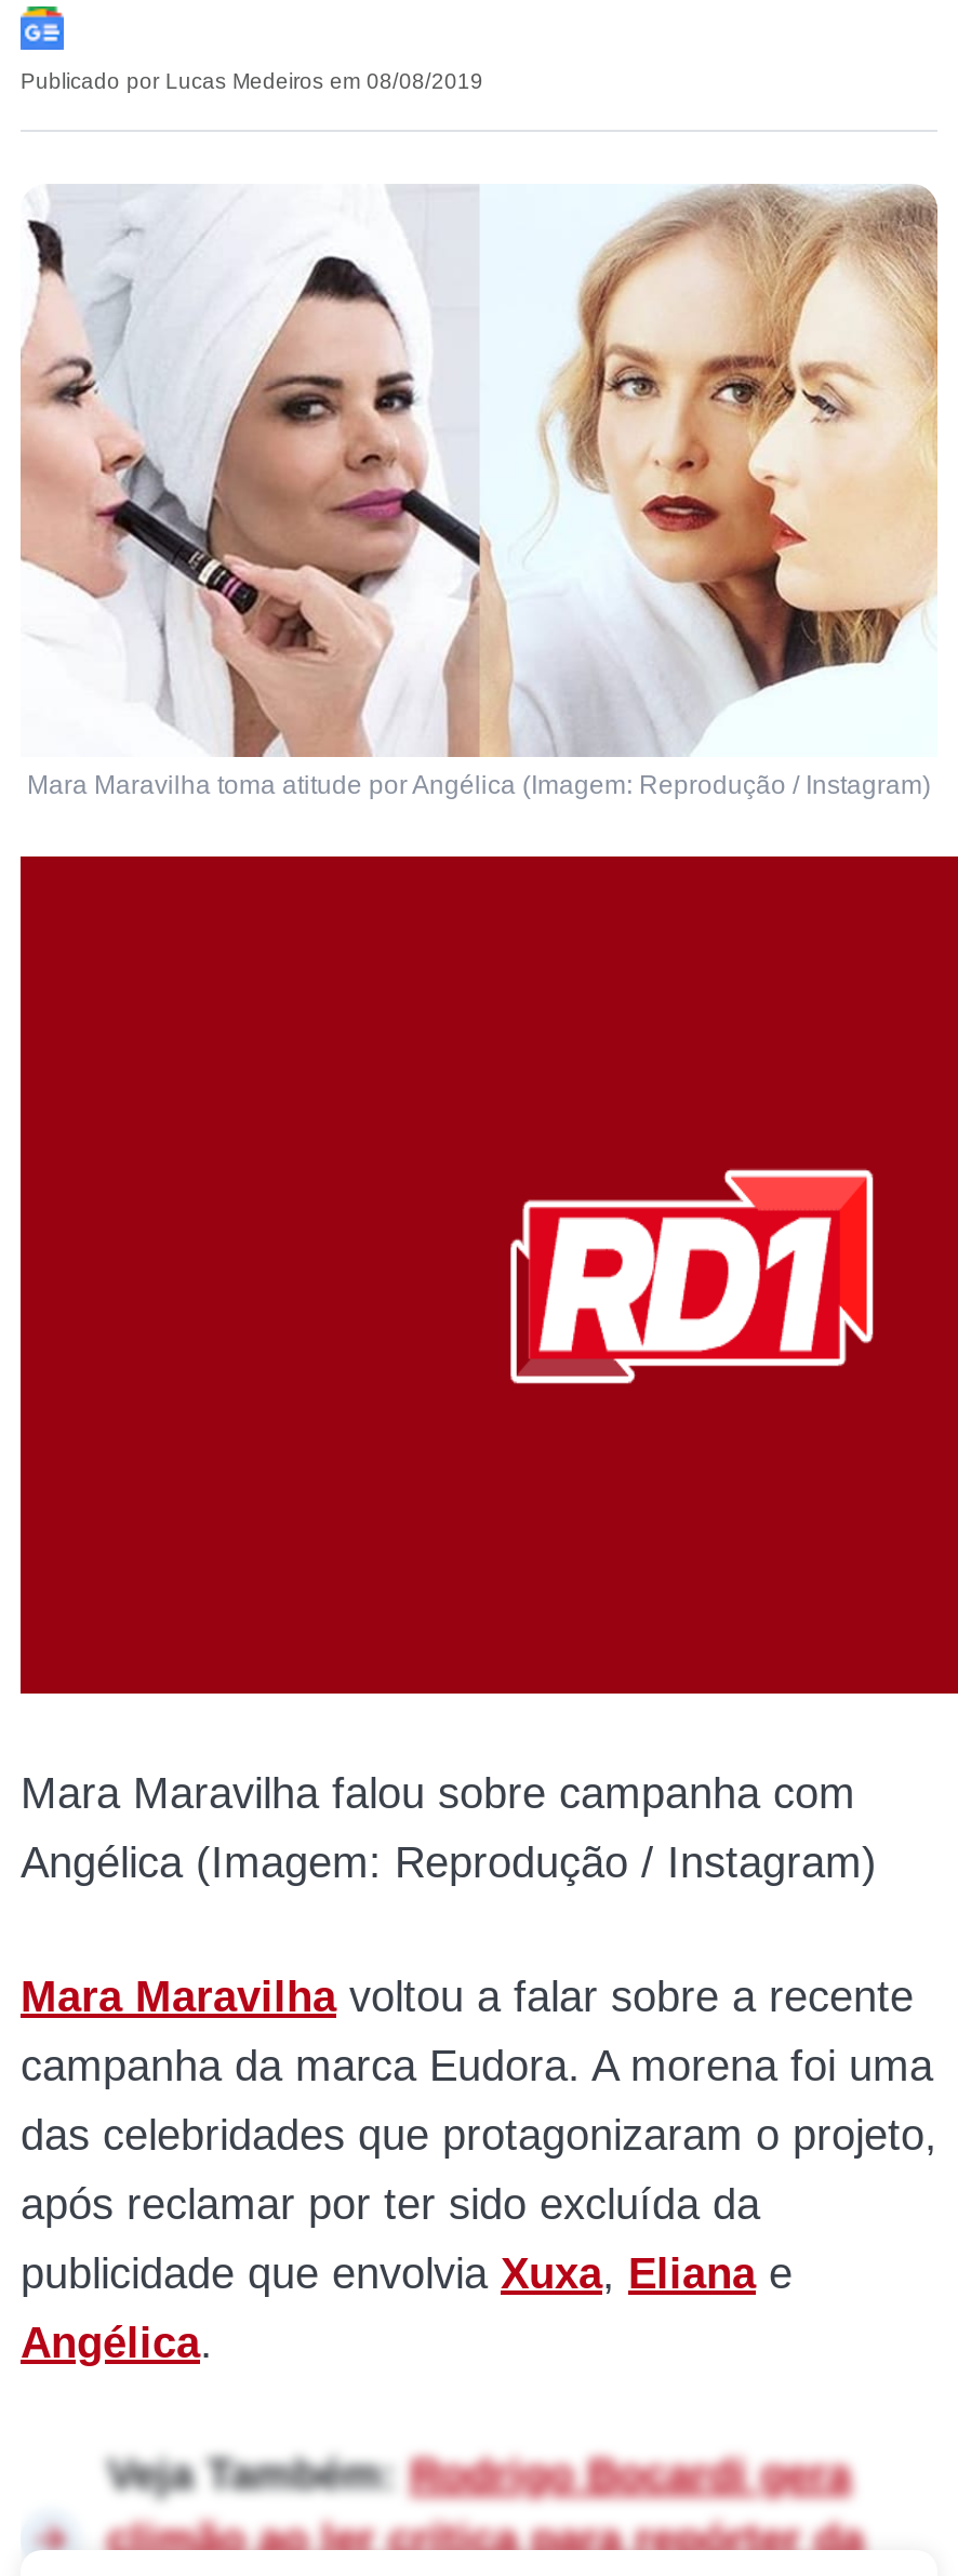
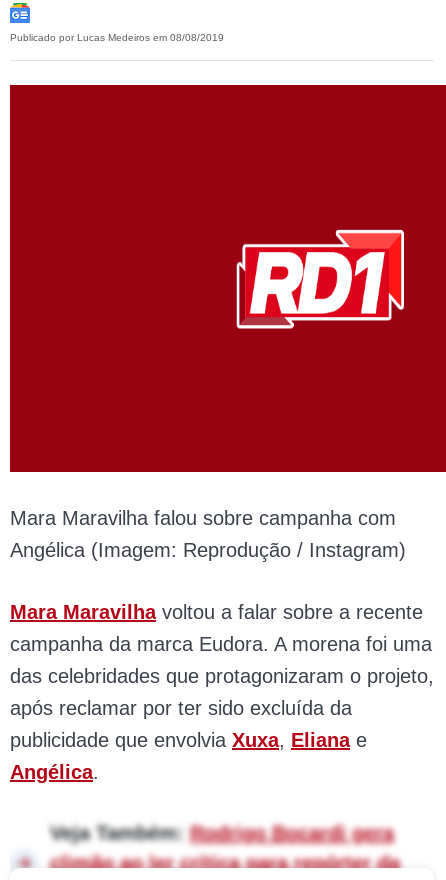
- [image]
- Mara Maravilha toma atitude por Angélica (Imagem: Reprodução / Instagram)
